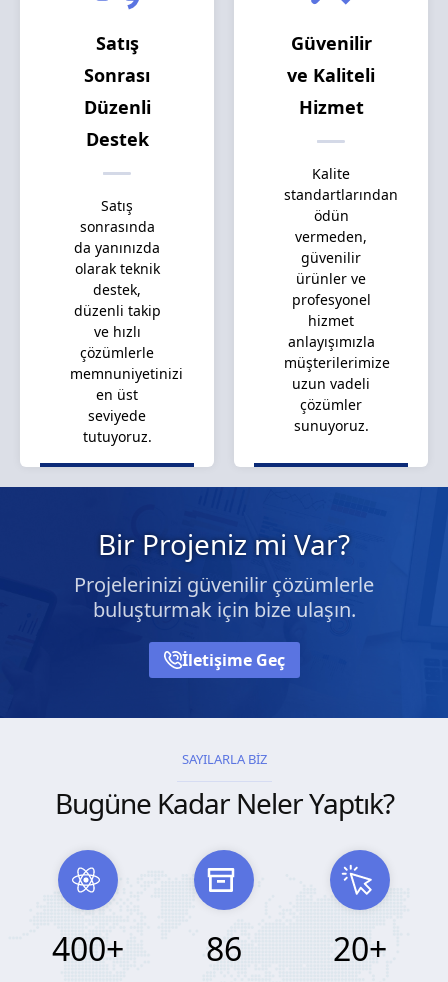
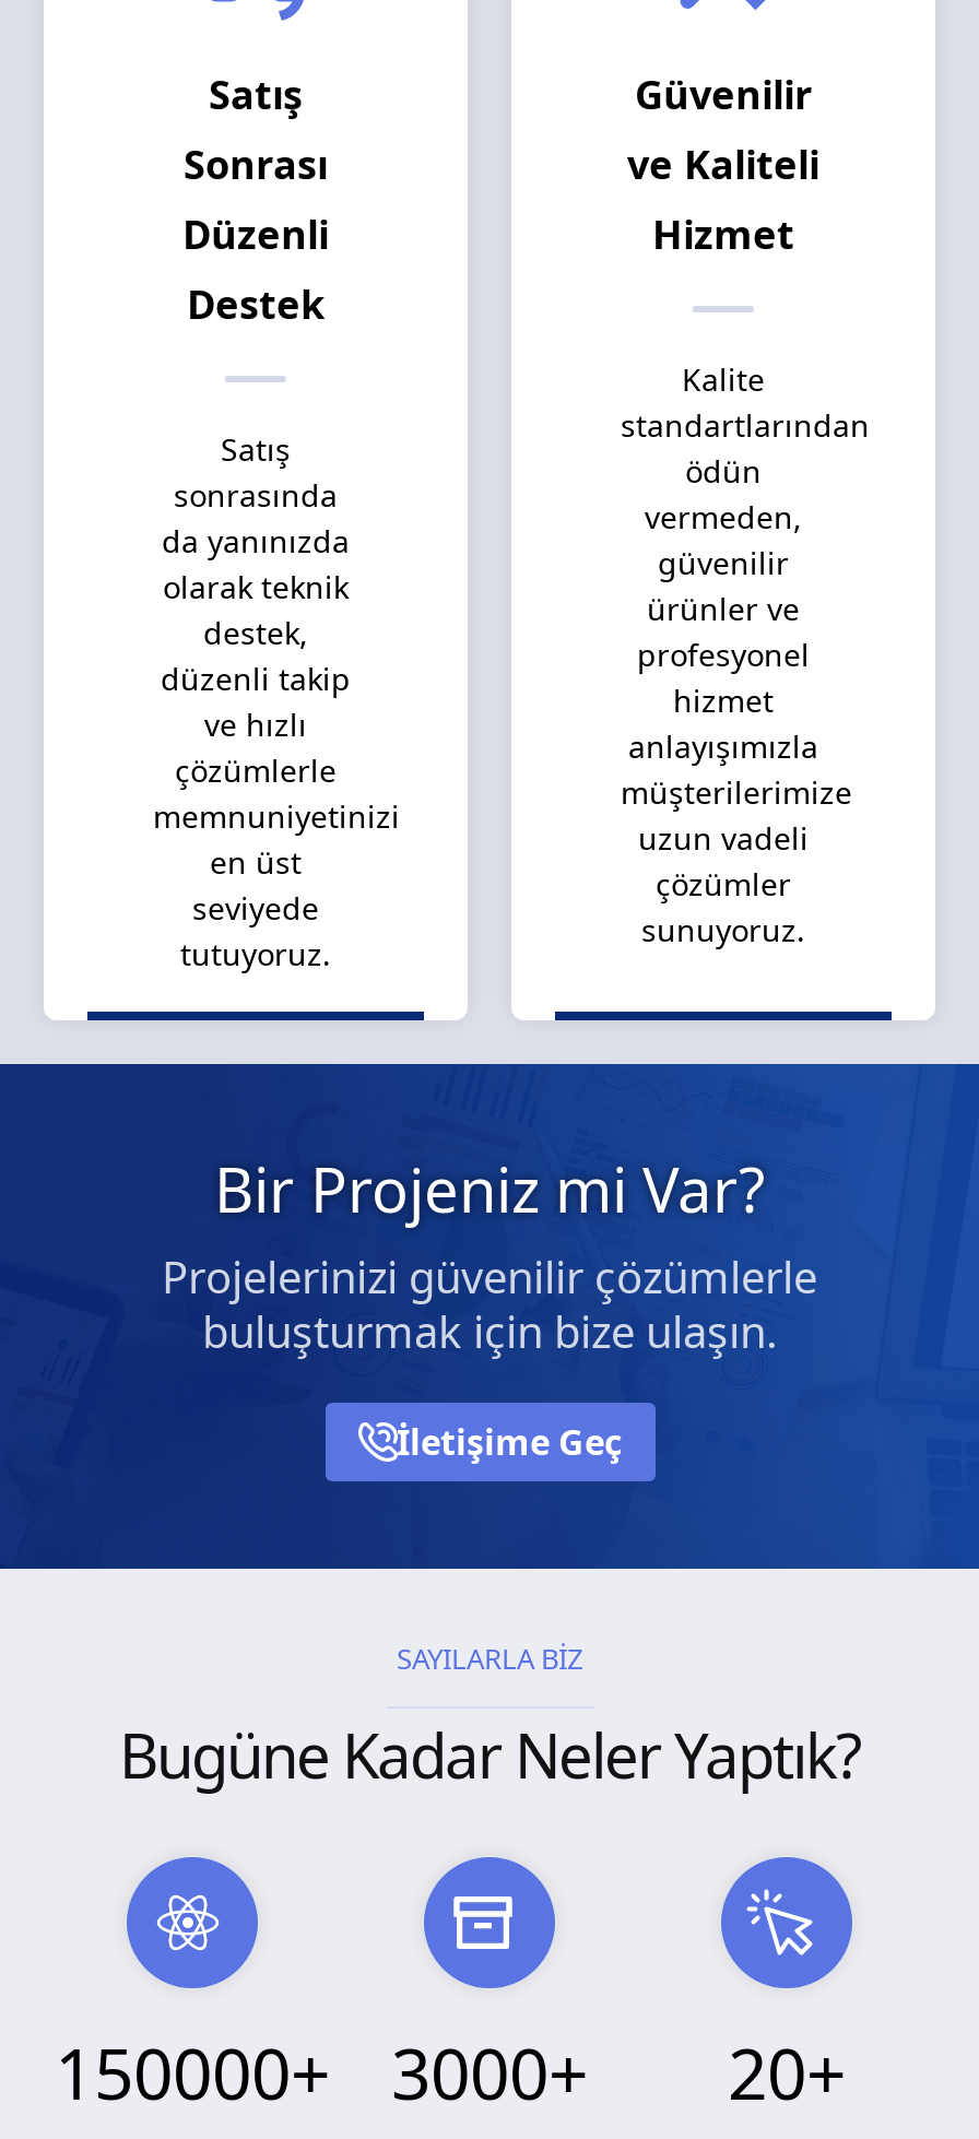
- 400+
+ 150000+

- 86
+ 3000+
